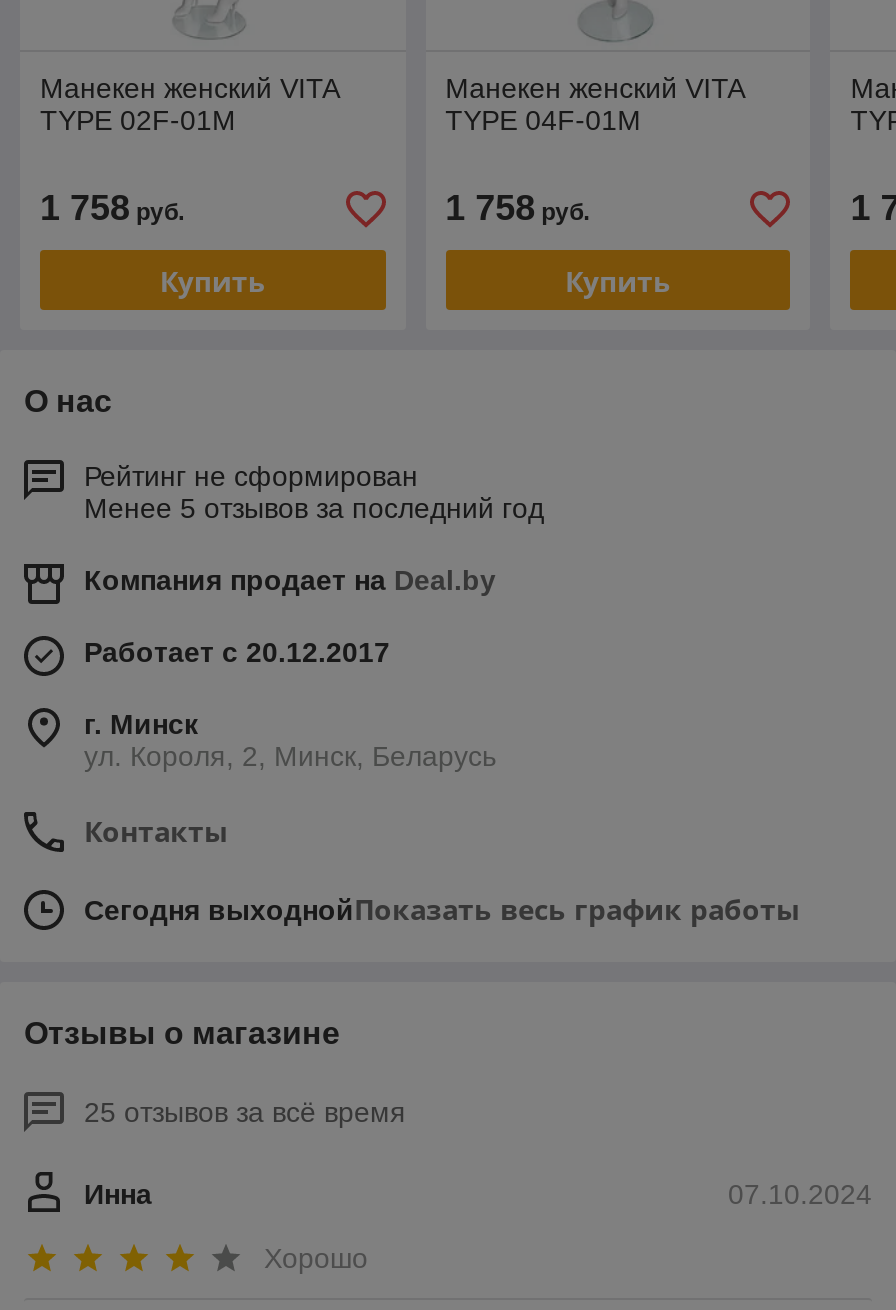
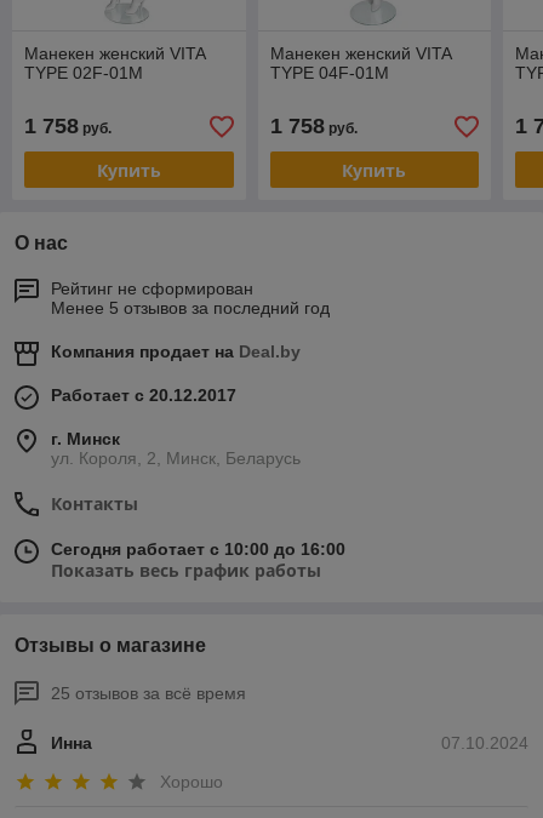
- Сегодня выходнойПоказать весь график работы
+ Сегодня работает с 10:00 до 16:00
+ Показать весь график работы
